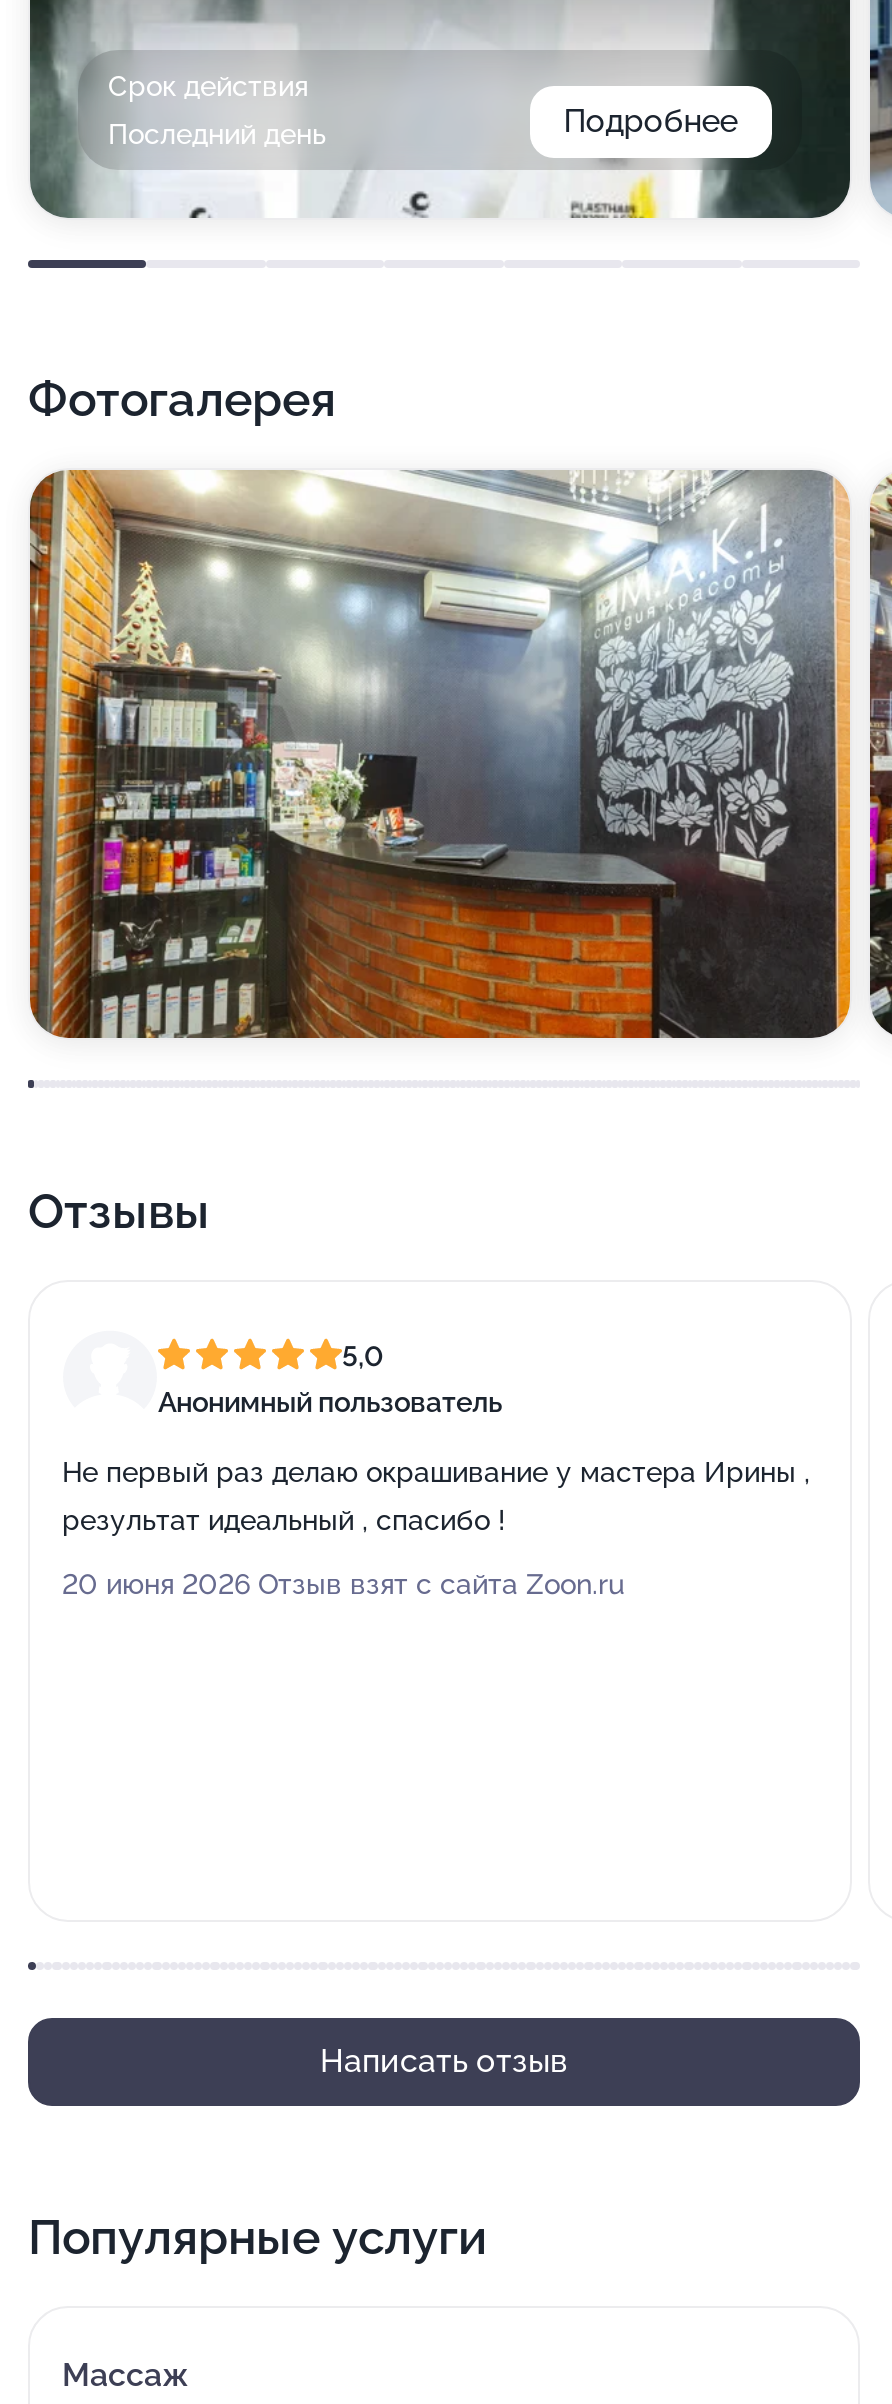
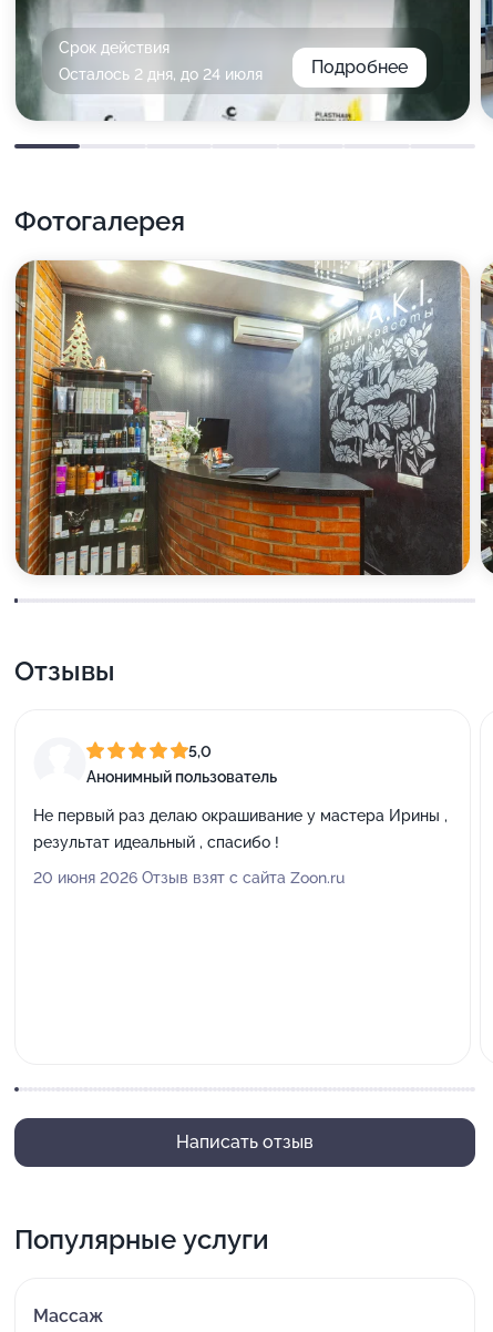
- Последний день
+ Осталось 2 дня, до 24 июля
